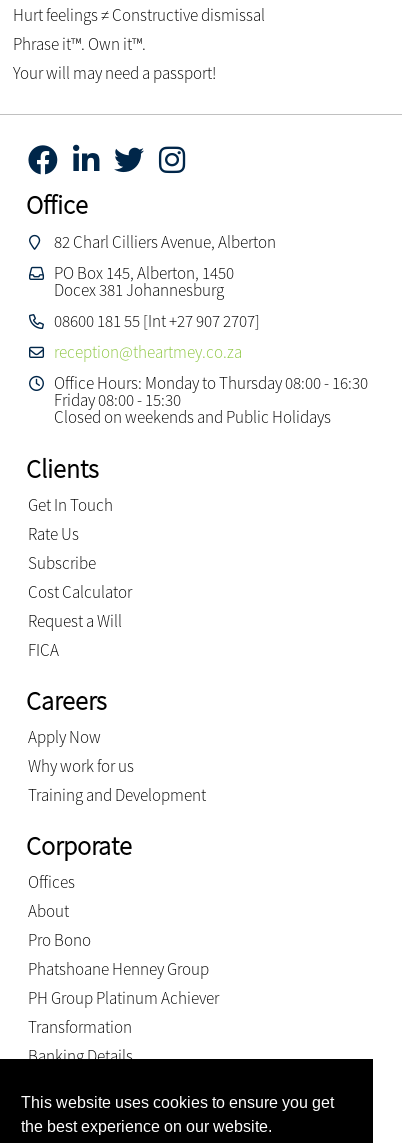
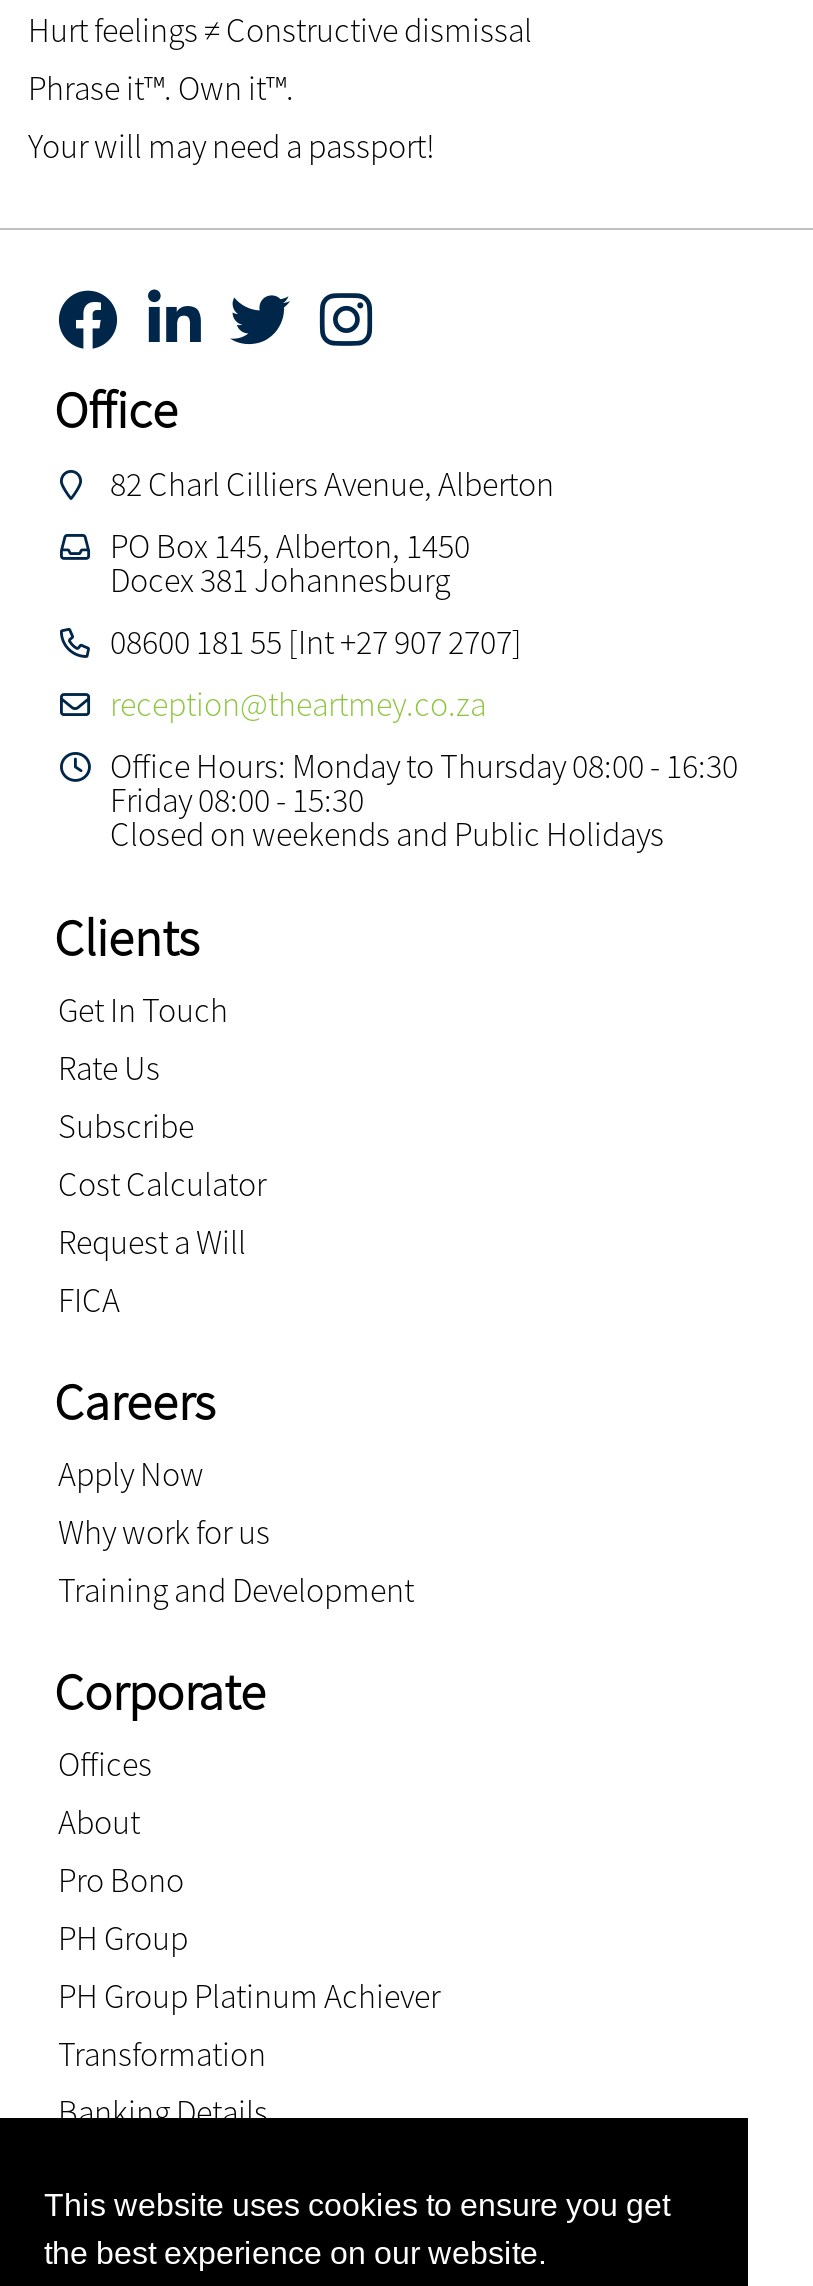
- Phatshoane Henney Group
+ PH Group
